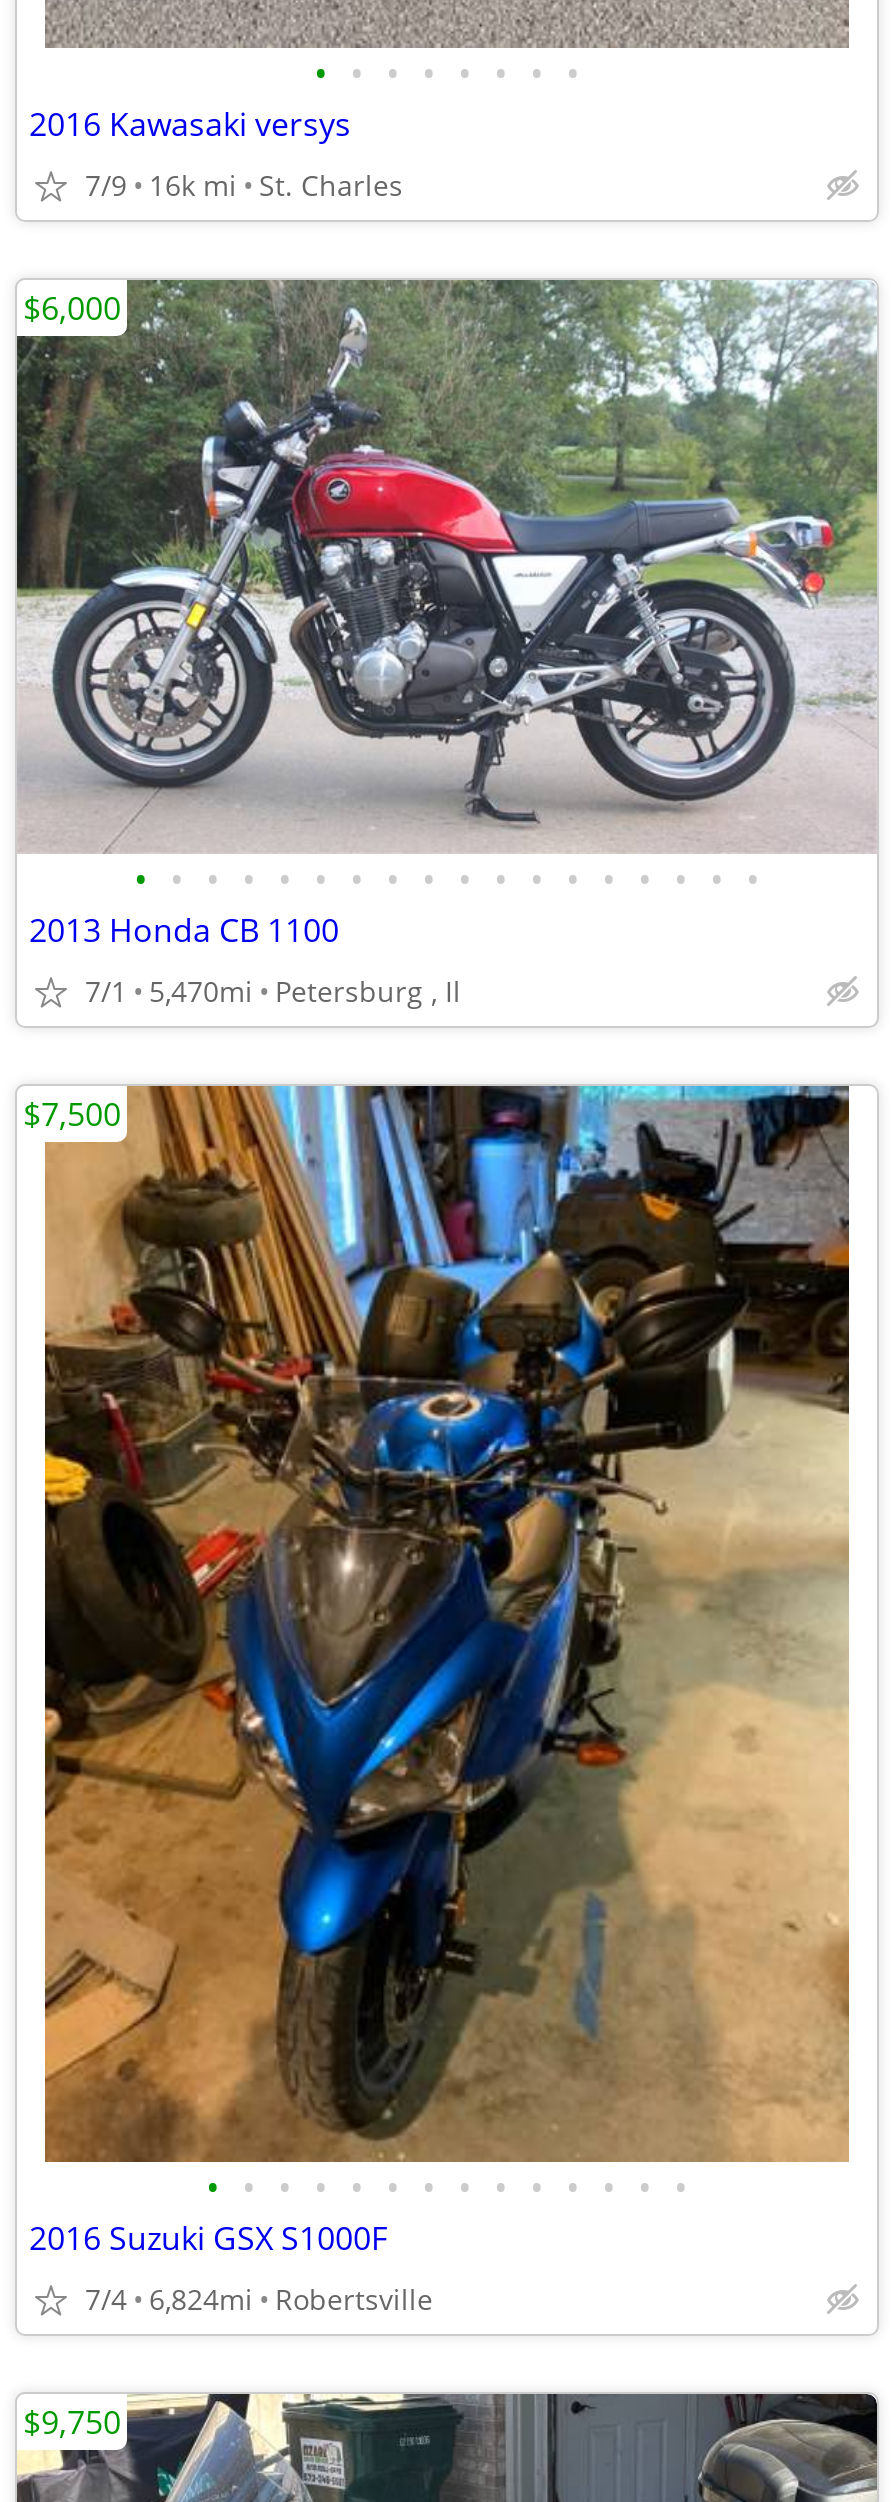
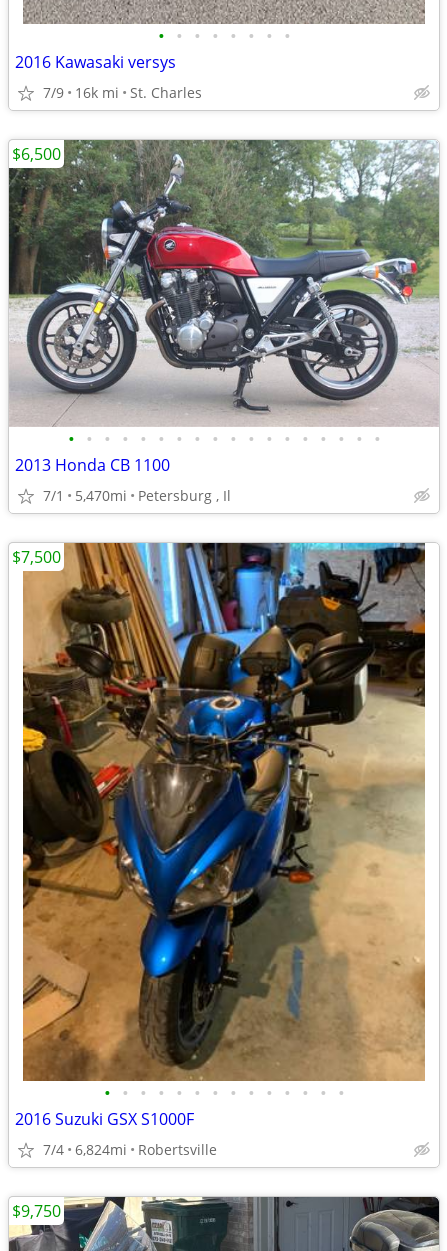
- $6,000
+ $6,500
